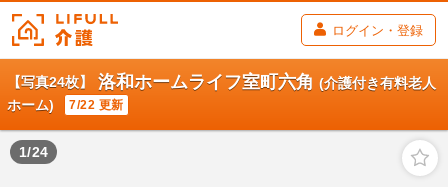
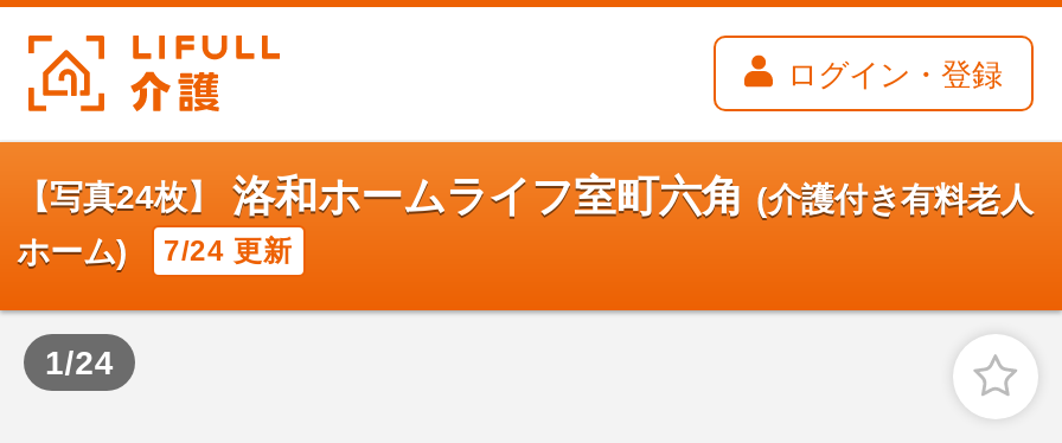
- ホーム) 7/22 更新
+ ホーム) 7/24 更新
